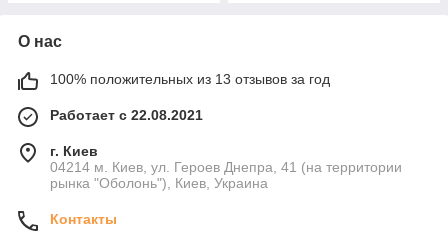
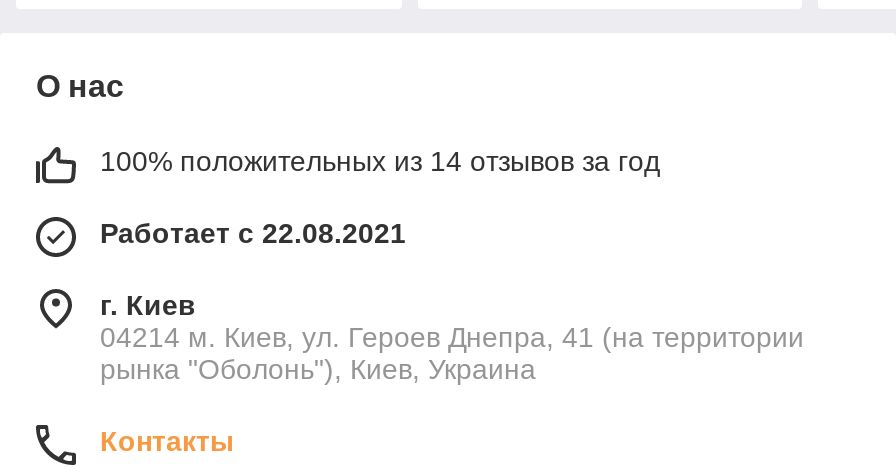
- 100% положительных из 13 отзывов за год
+ 100% положительных из 14 отзывов за год
